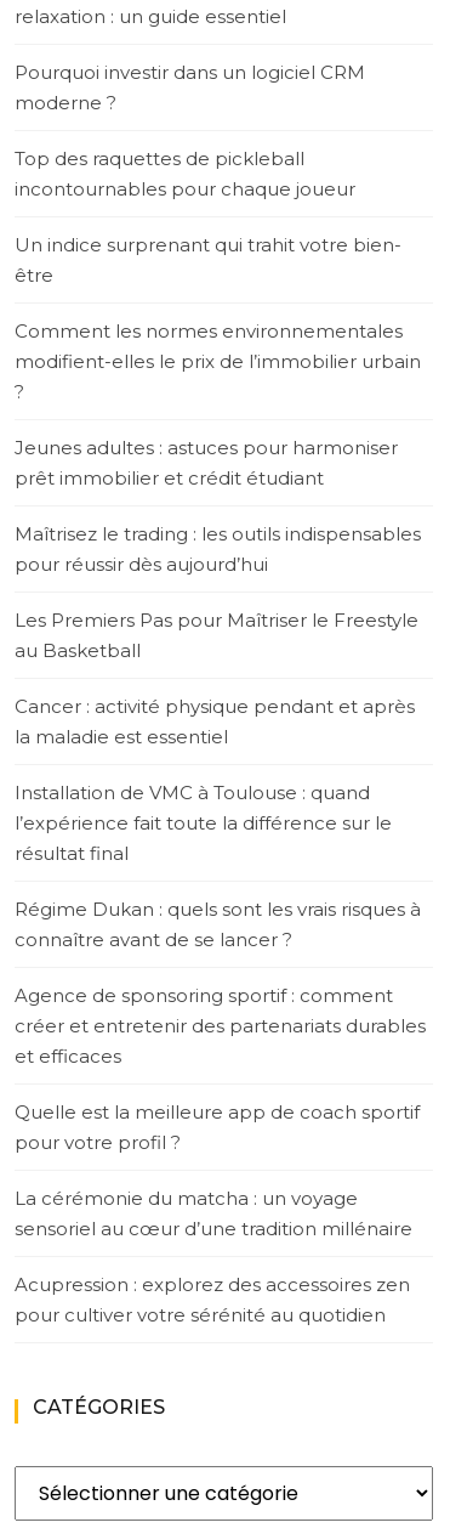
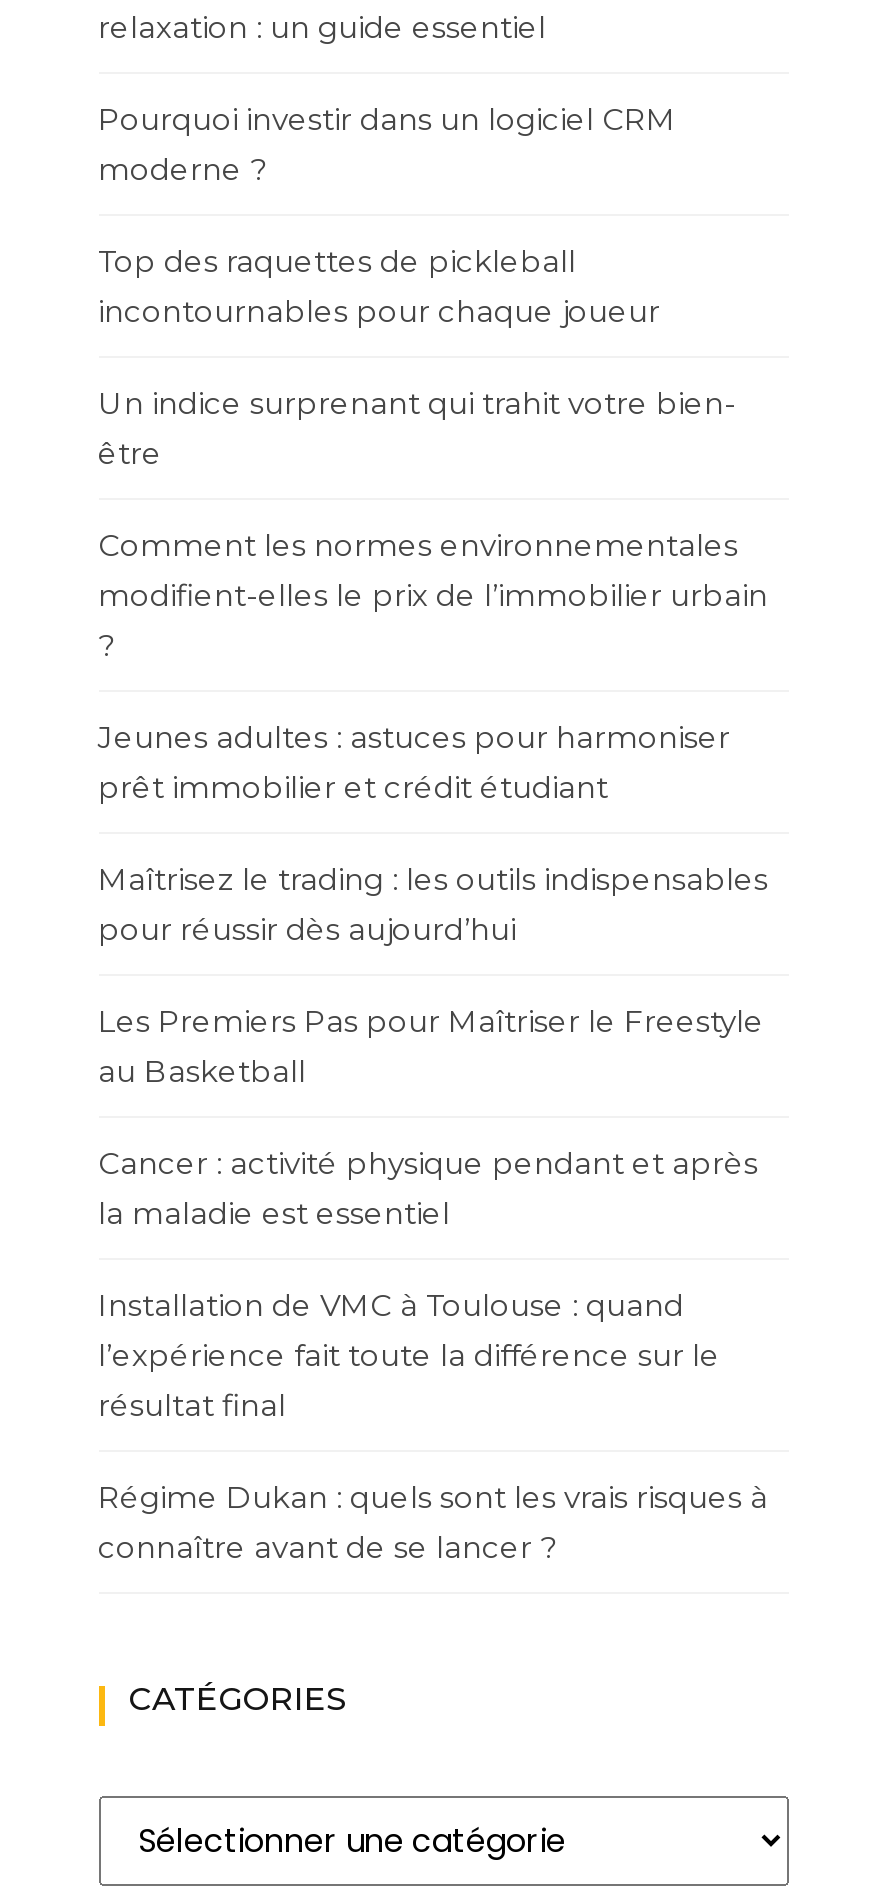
- Agence de sponsoring sportif : comment
- créer et entretenir des partenariats durables
- et efficaces
- Quelle est la meilleure app de coach sportif
- pour votre profil ?
- La cérémonie du matcha : un voyage
- sensoriel au cœur d’une tradition millénaire
- Acupression : explorez des accessoires zen
- pour cultiver votre sérénité au quotidien
